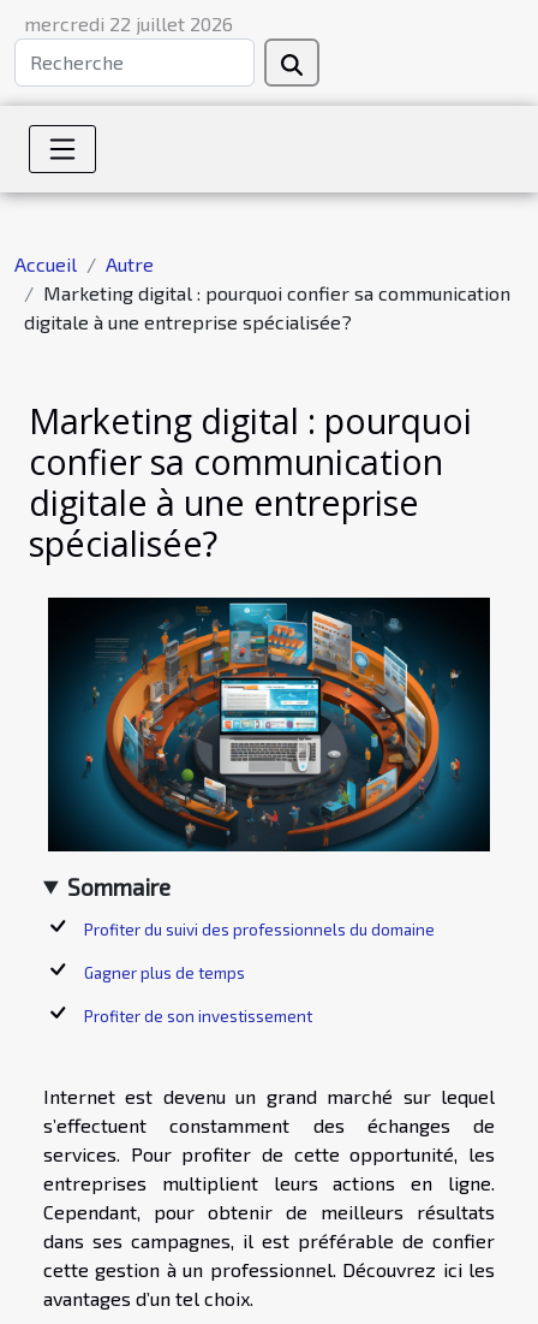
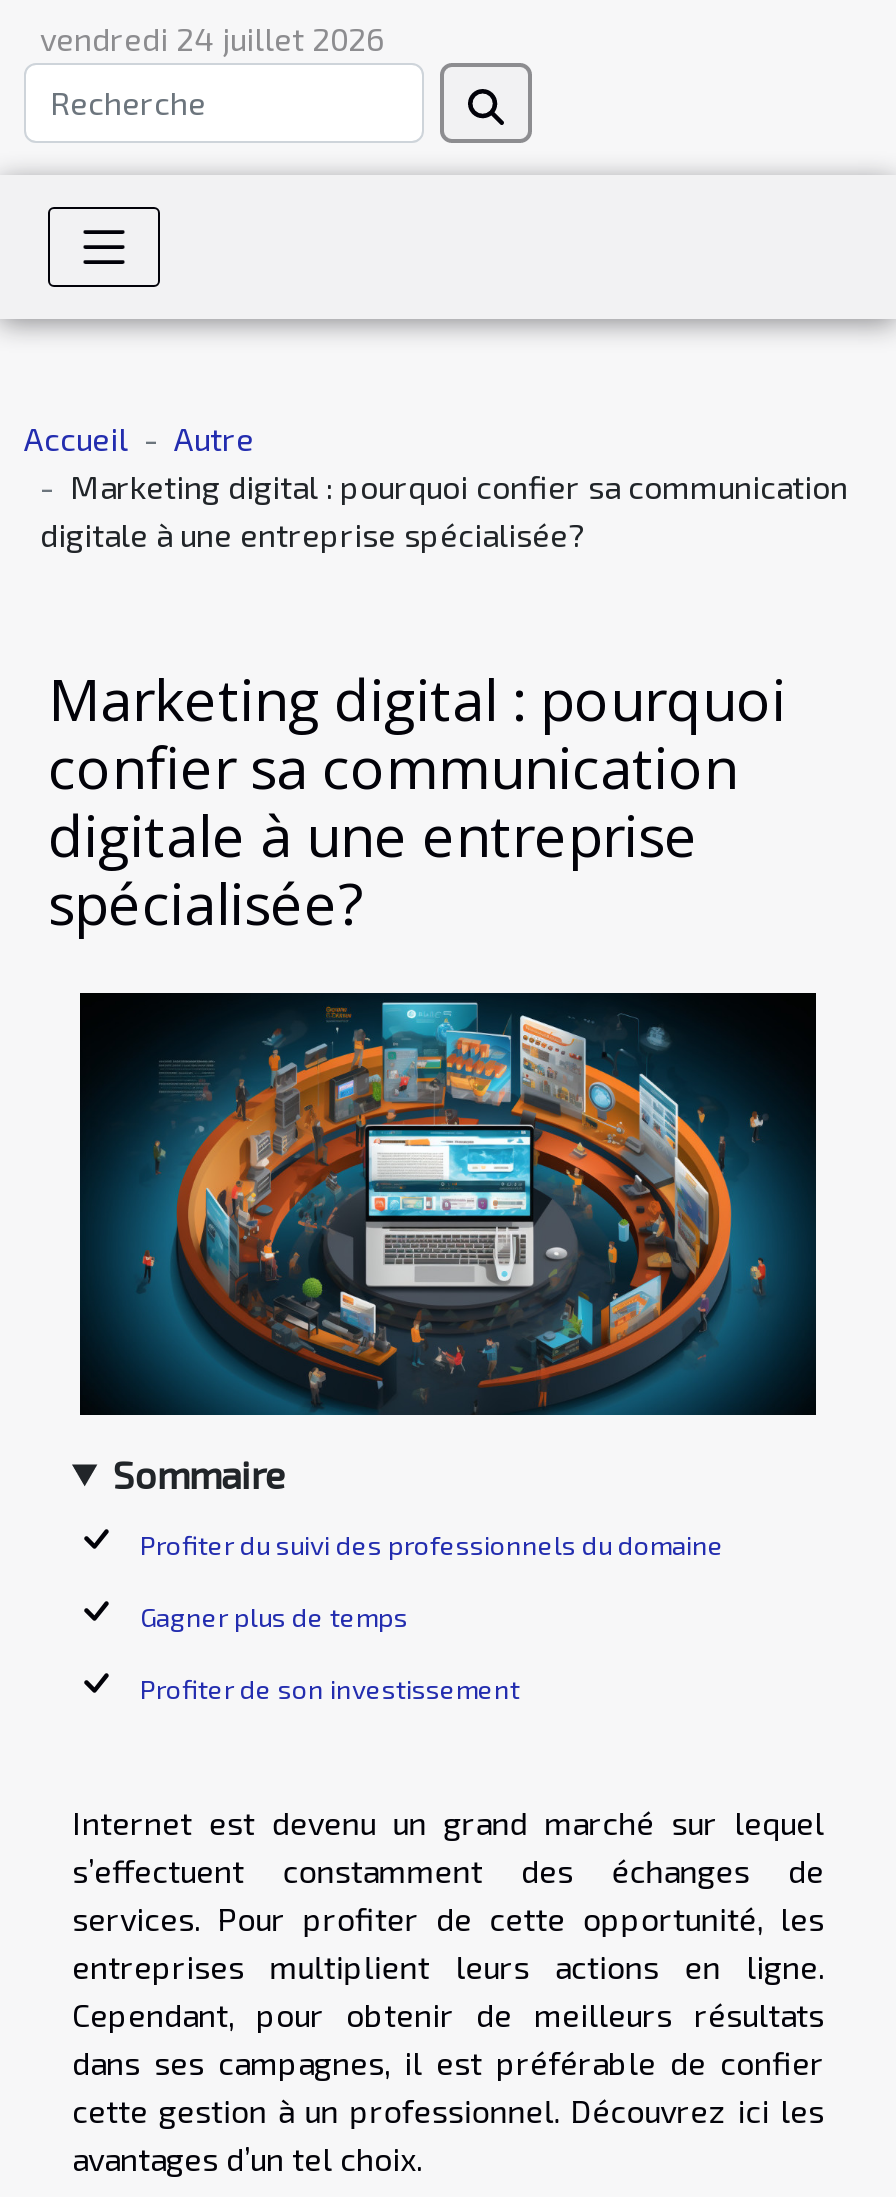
- mercredi 22 juillet 2026
+ vendredi 24 juillet 2026
